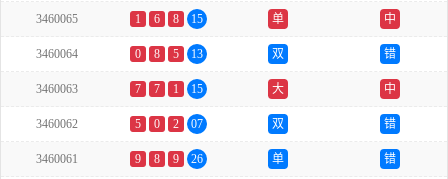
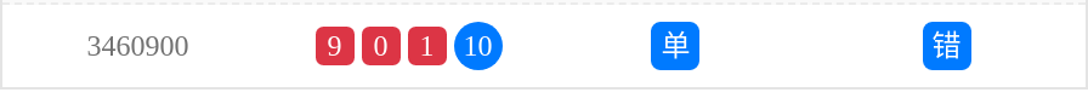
- 3460065
+ 3460900
+ 9
+ 0

- 6
- 8
- 15
- 单
- 中
- 3460064
- 0
- 8
- 5
- 13
- 双
- 错
- 3460063
- 7
- 7
- 1
- 15
- 大
- 中
- 3460062
- 5
- 0
- 2
- 07
- 双
- 错
- 3460061
- 9
- 8
- 9
- 26
+ 10
